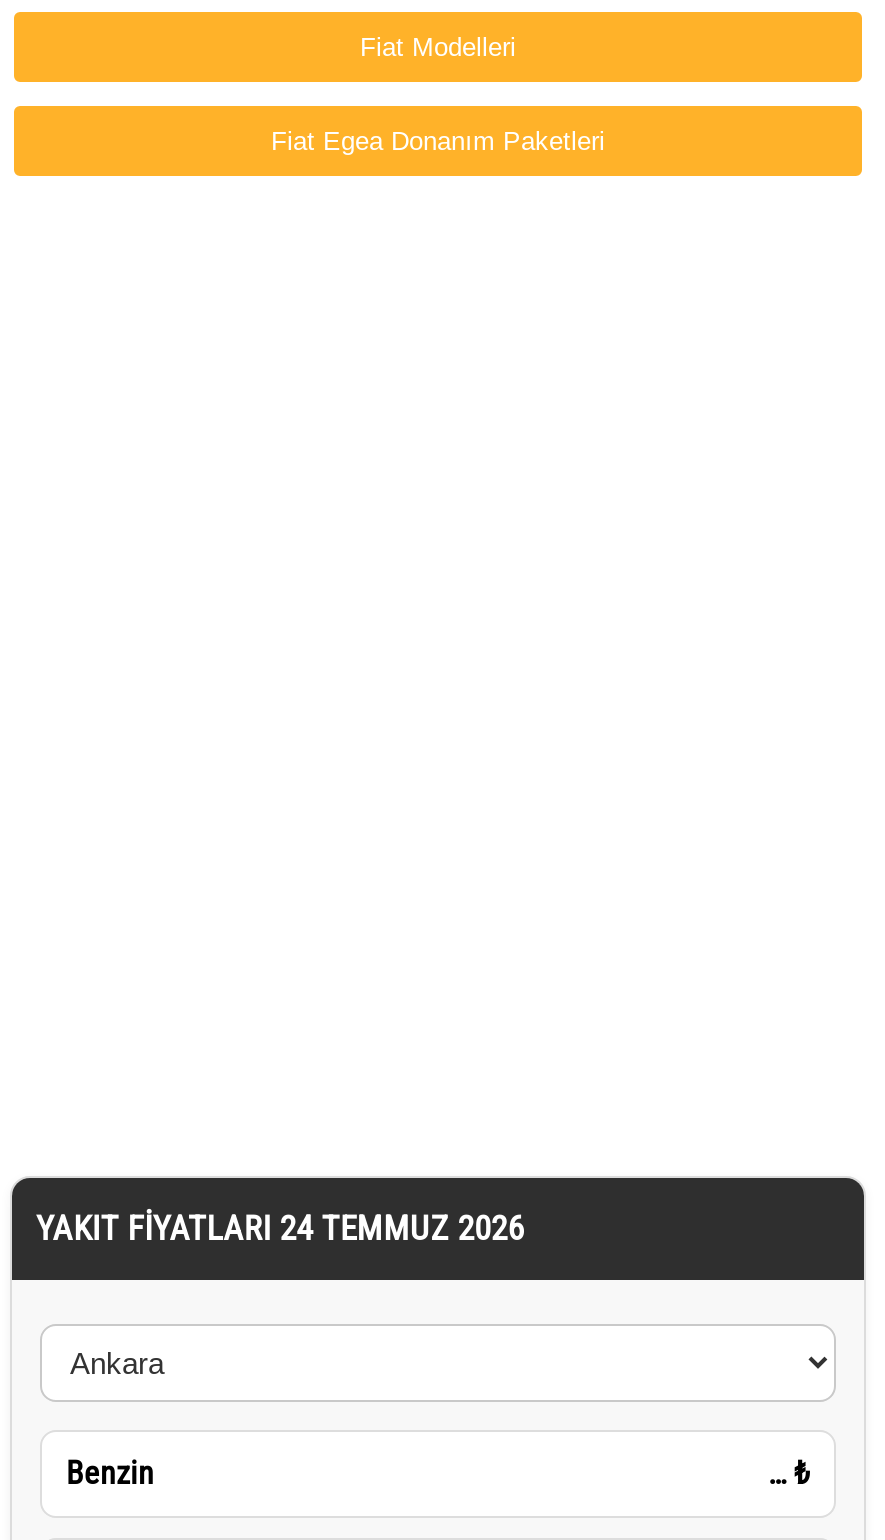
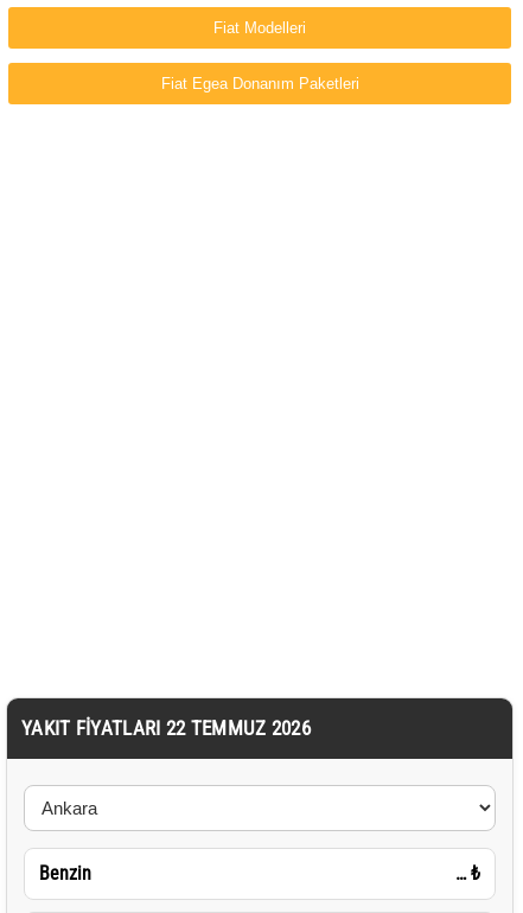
- YAKIT FIYATLARI 24 TEMMUZ 2026
+ YAKIT FIYATLARI 22 TEMMUZ 2026
